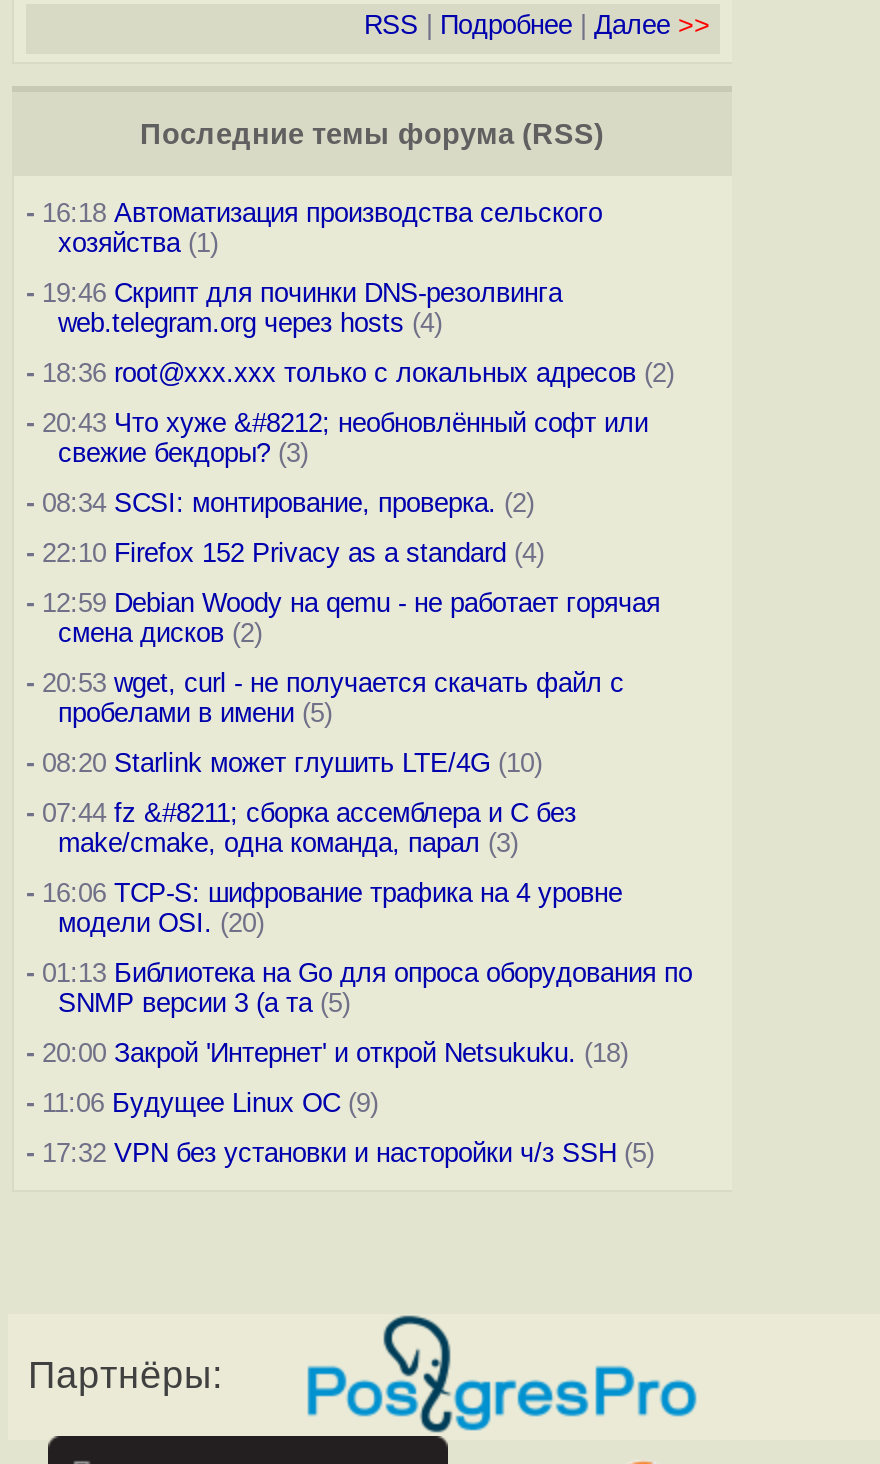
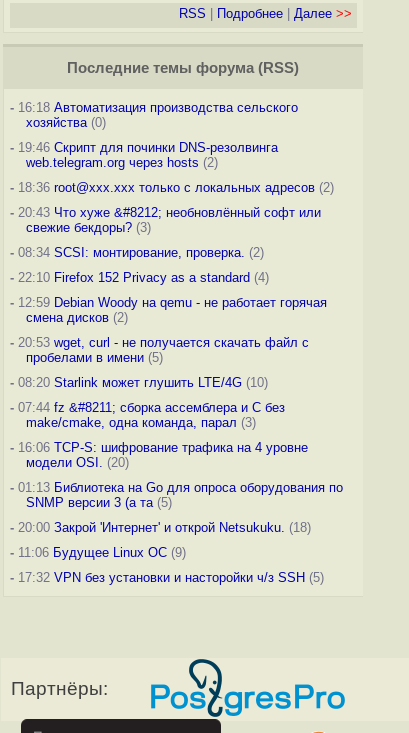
- хозяйства (1)
+ хозяйства (0)

- web.telegram.org через hosts (4)
+ web.telegram.org через hosts (2)
